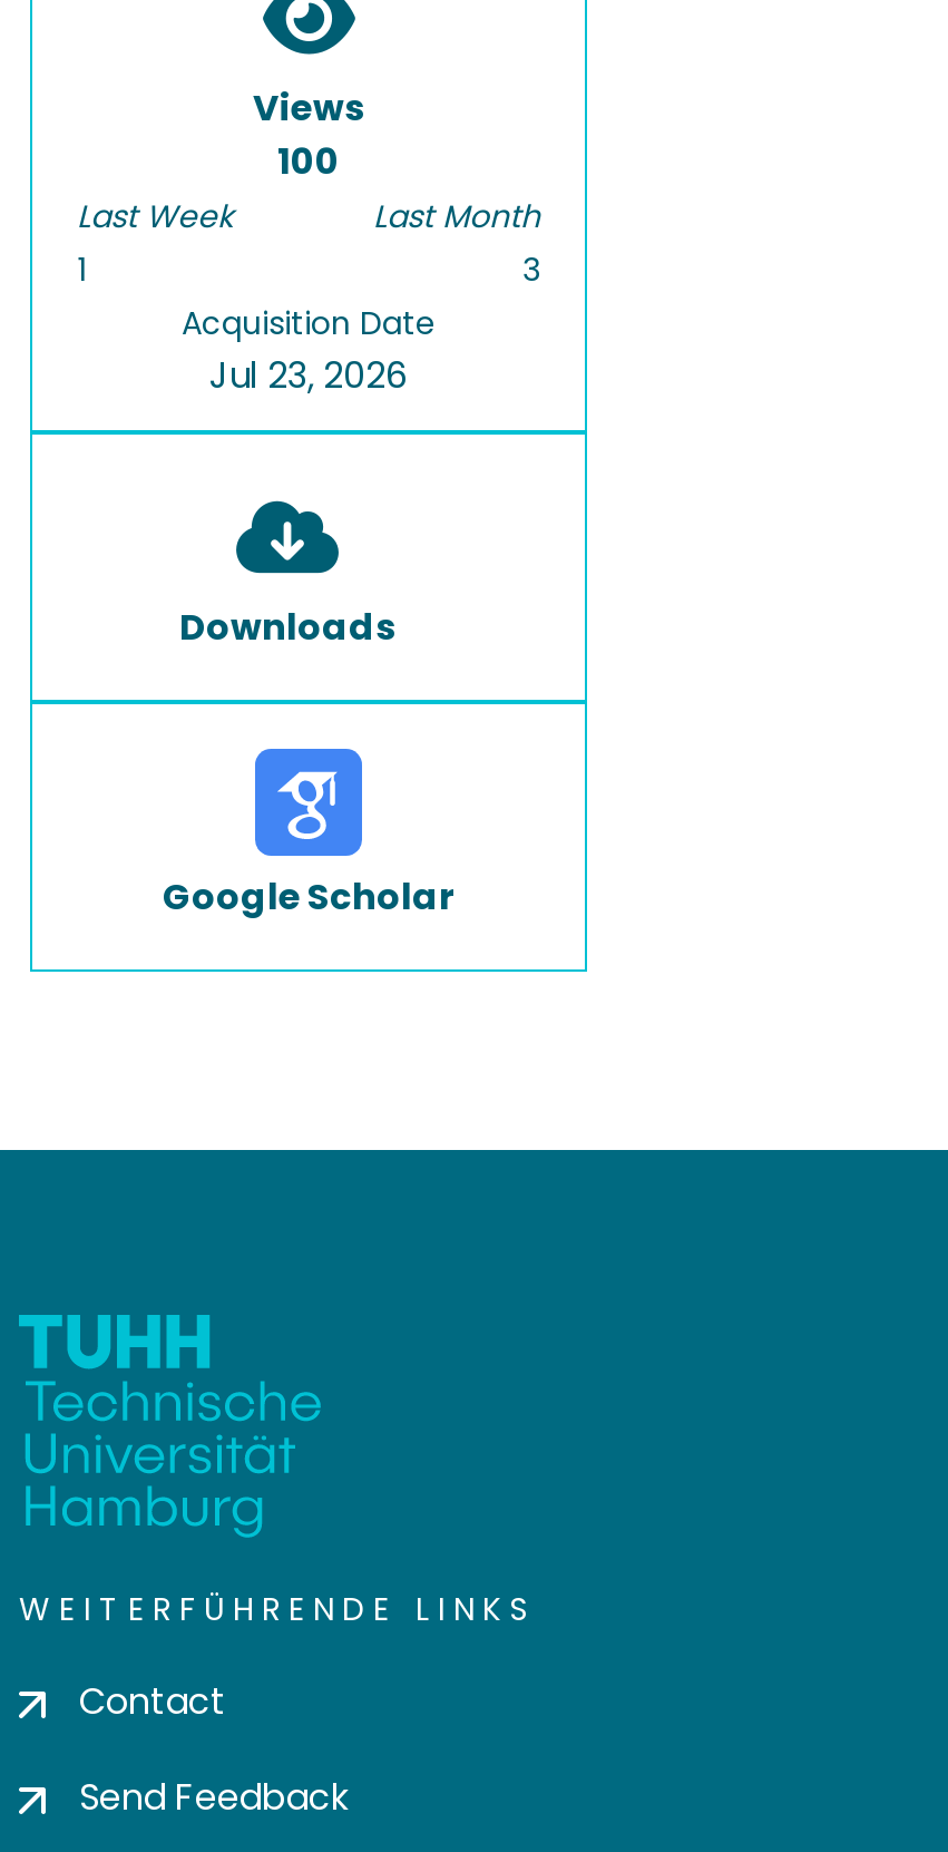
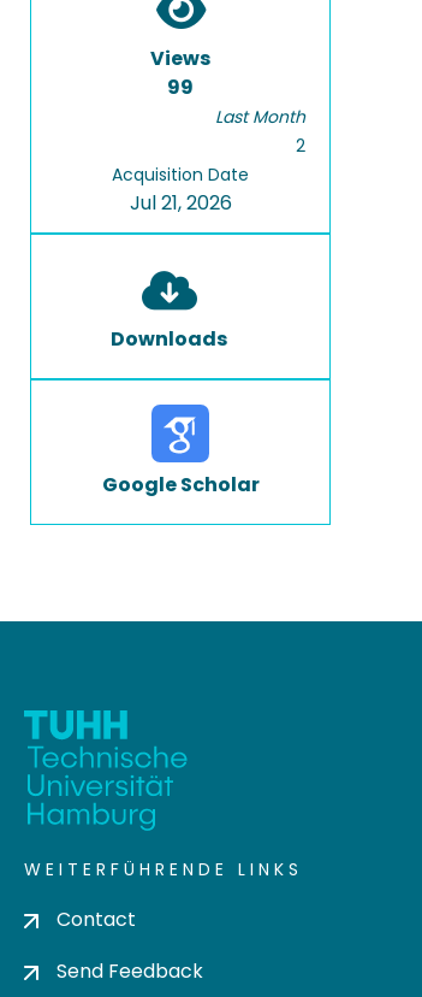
- 100
- Last Week
- 1
+ 99

- 3
+ 2

- Jul 23, 2026
+ Jul 21, 2026
